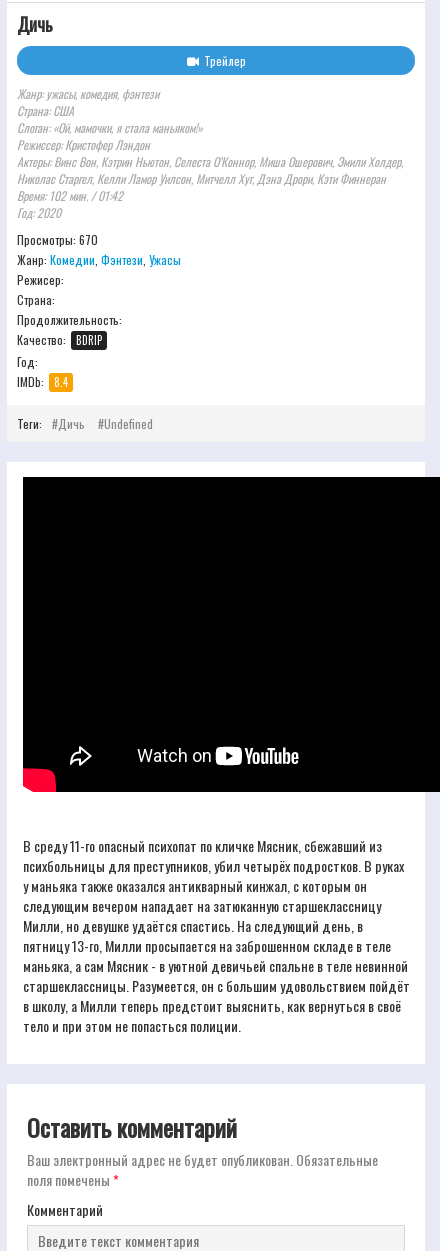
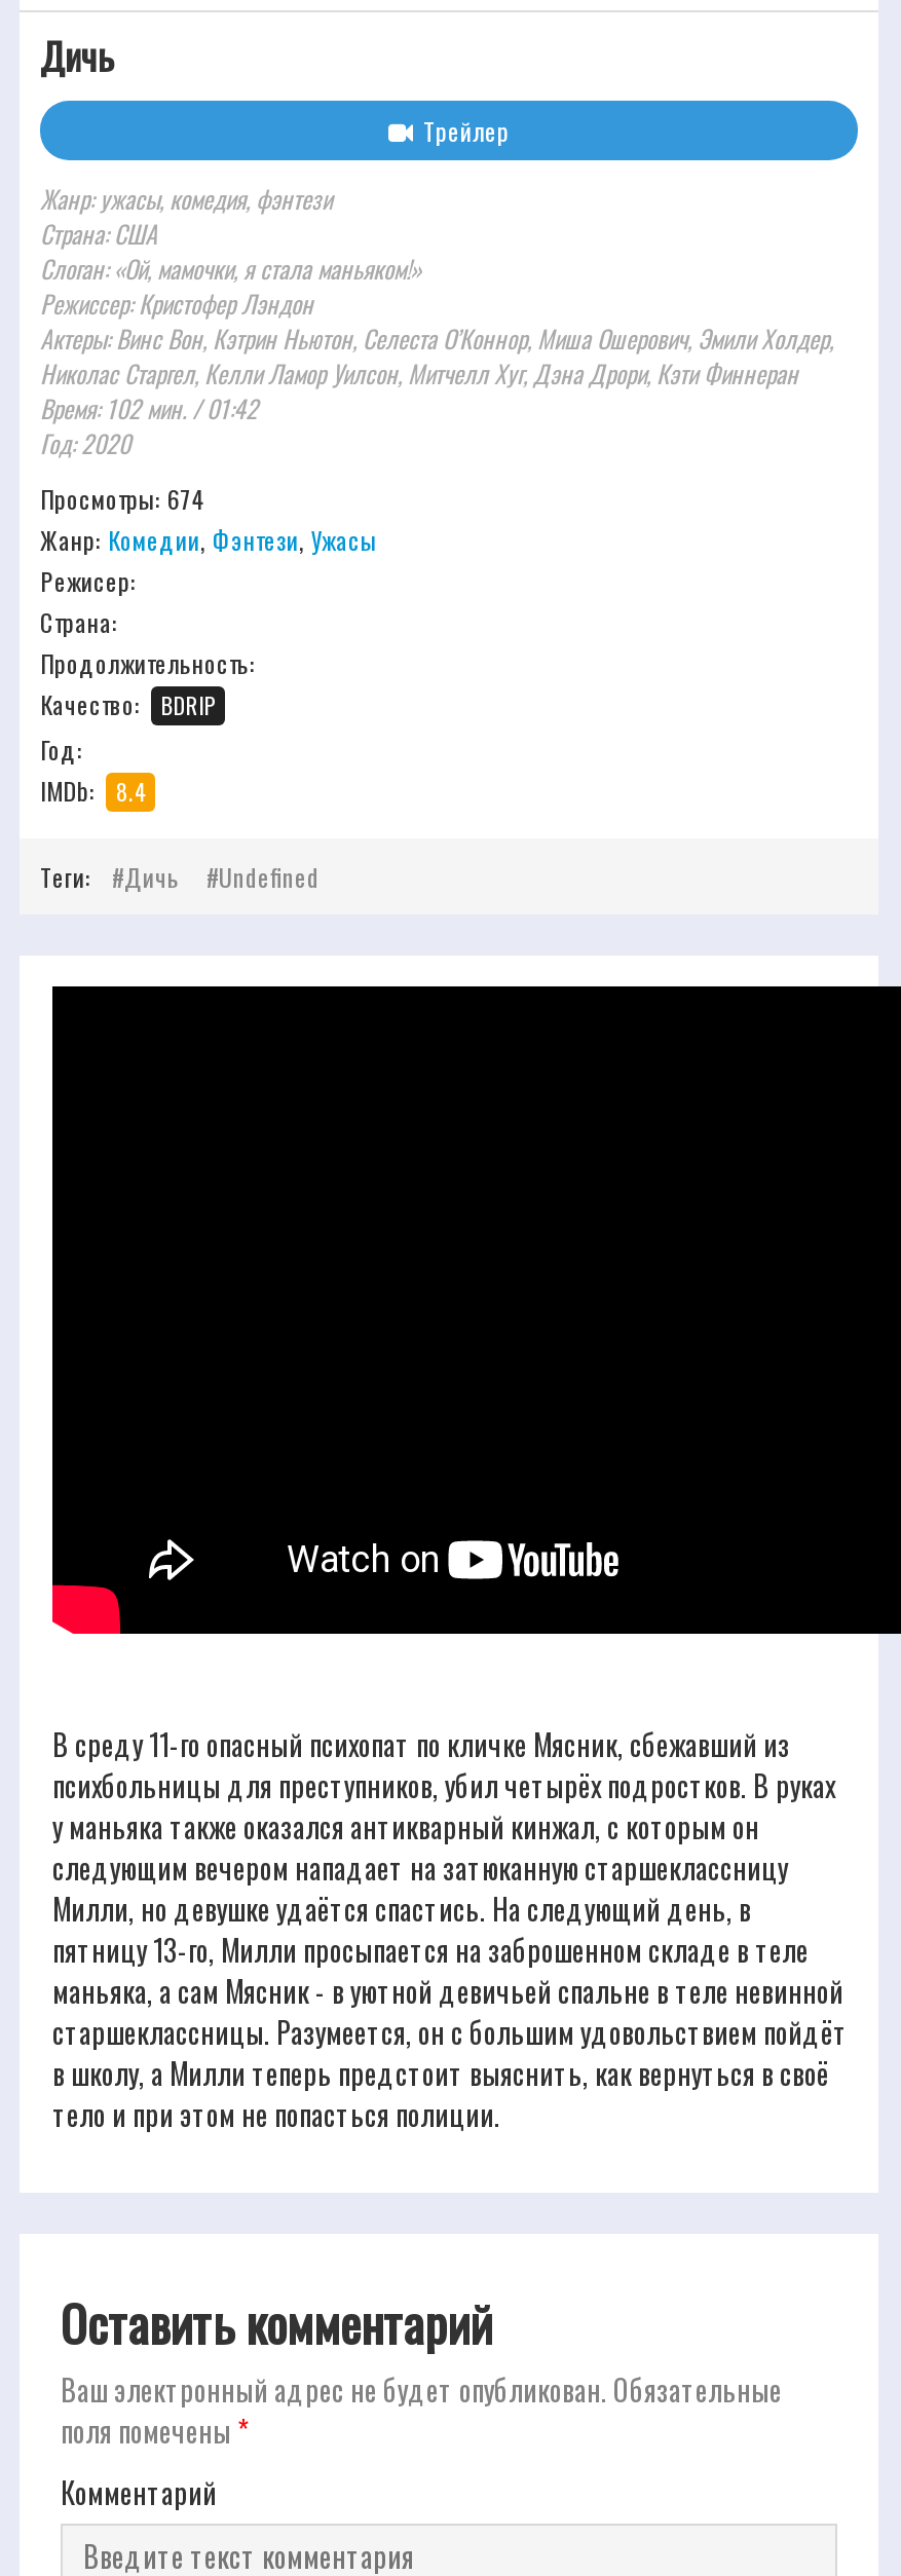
- Просмотры: 670
+ Просмотры: 674
